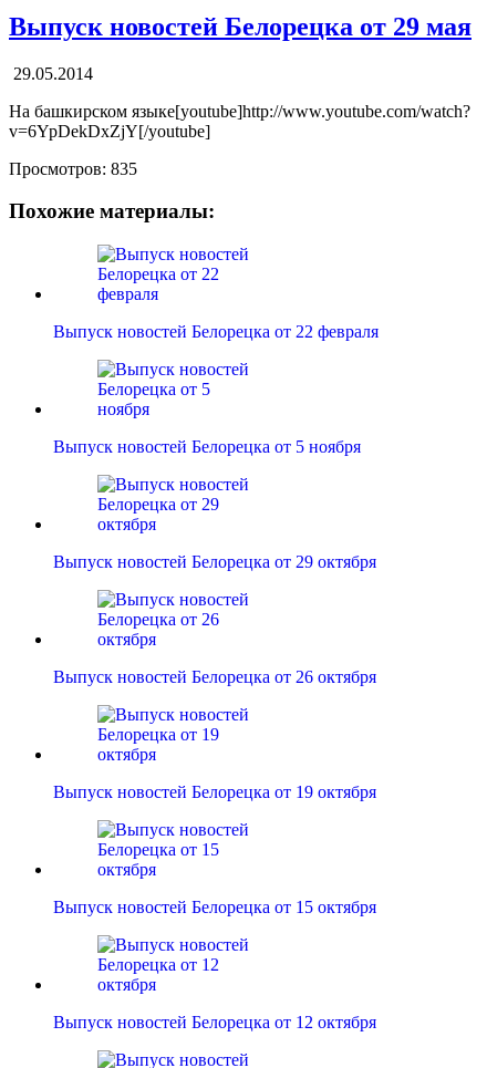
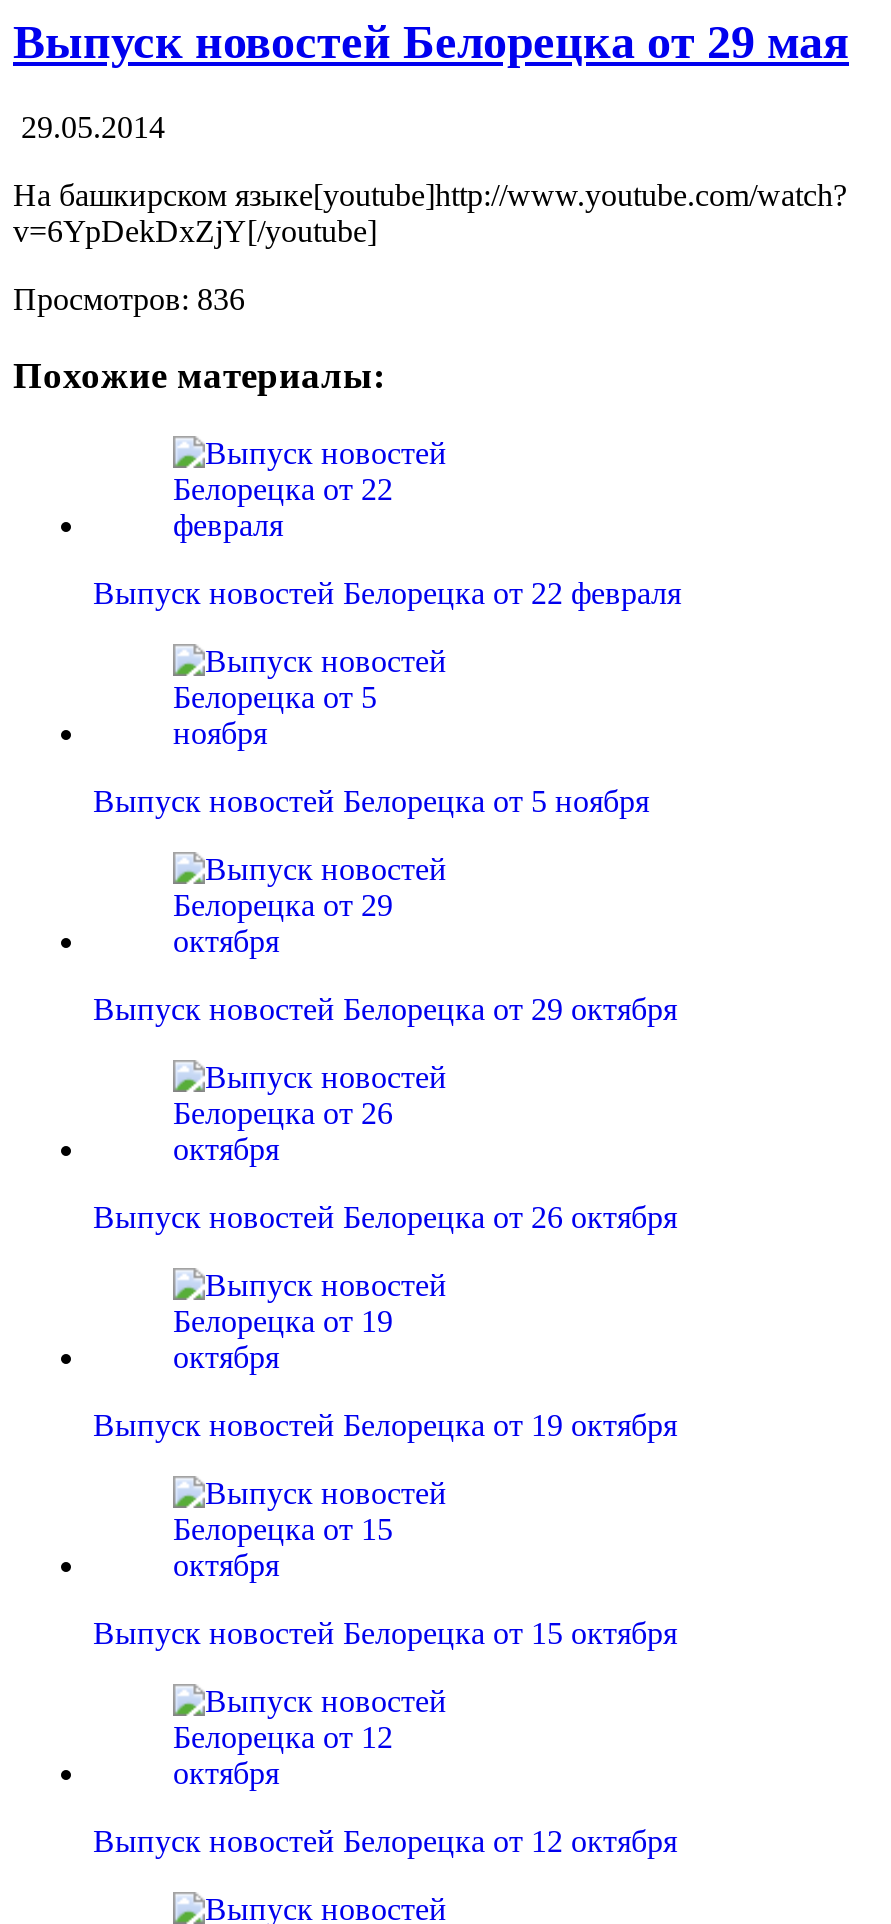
- Просмотров: 835
+ Просмотров: 836
